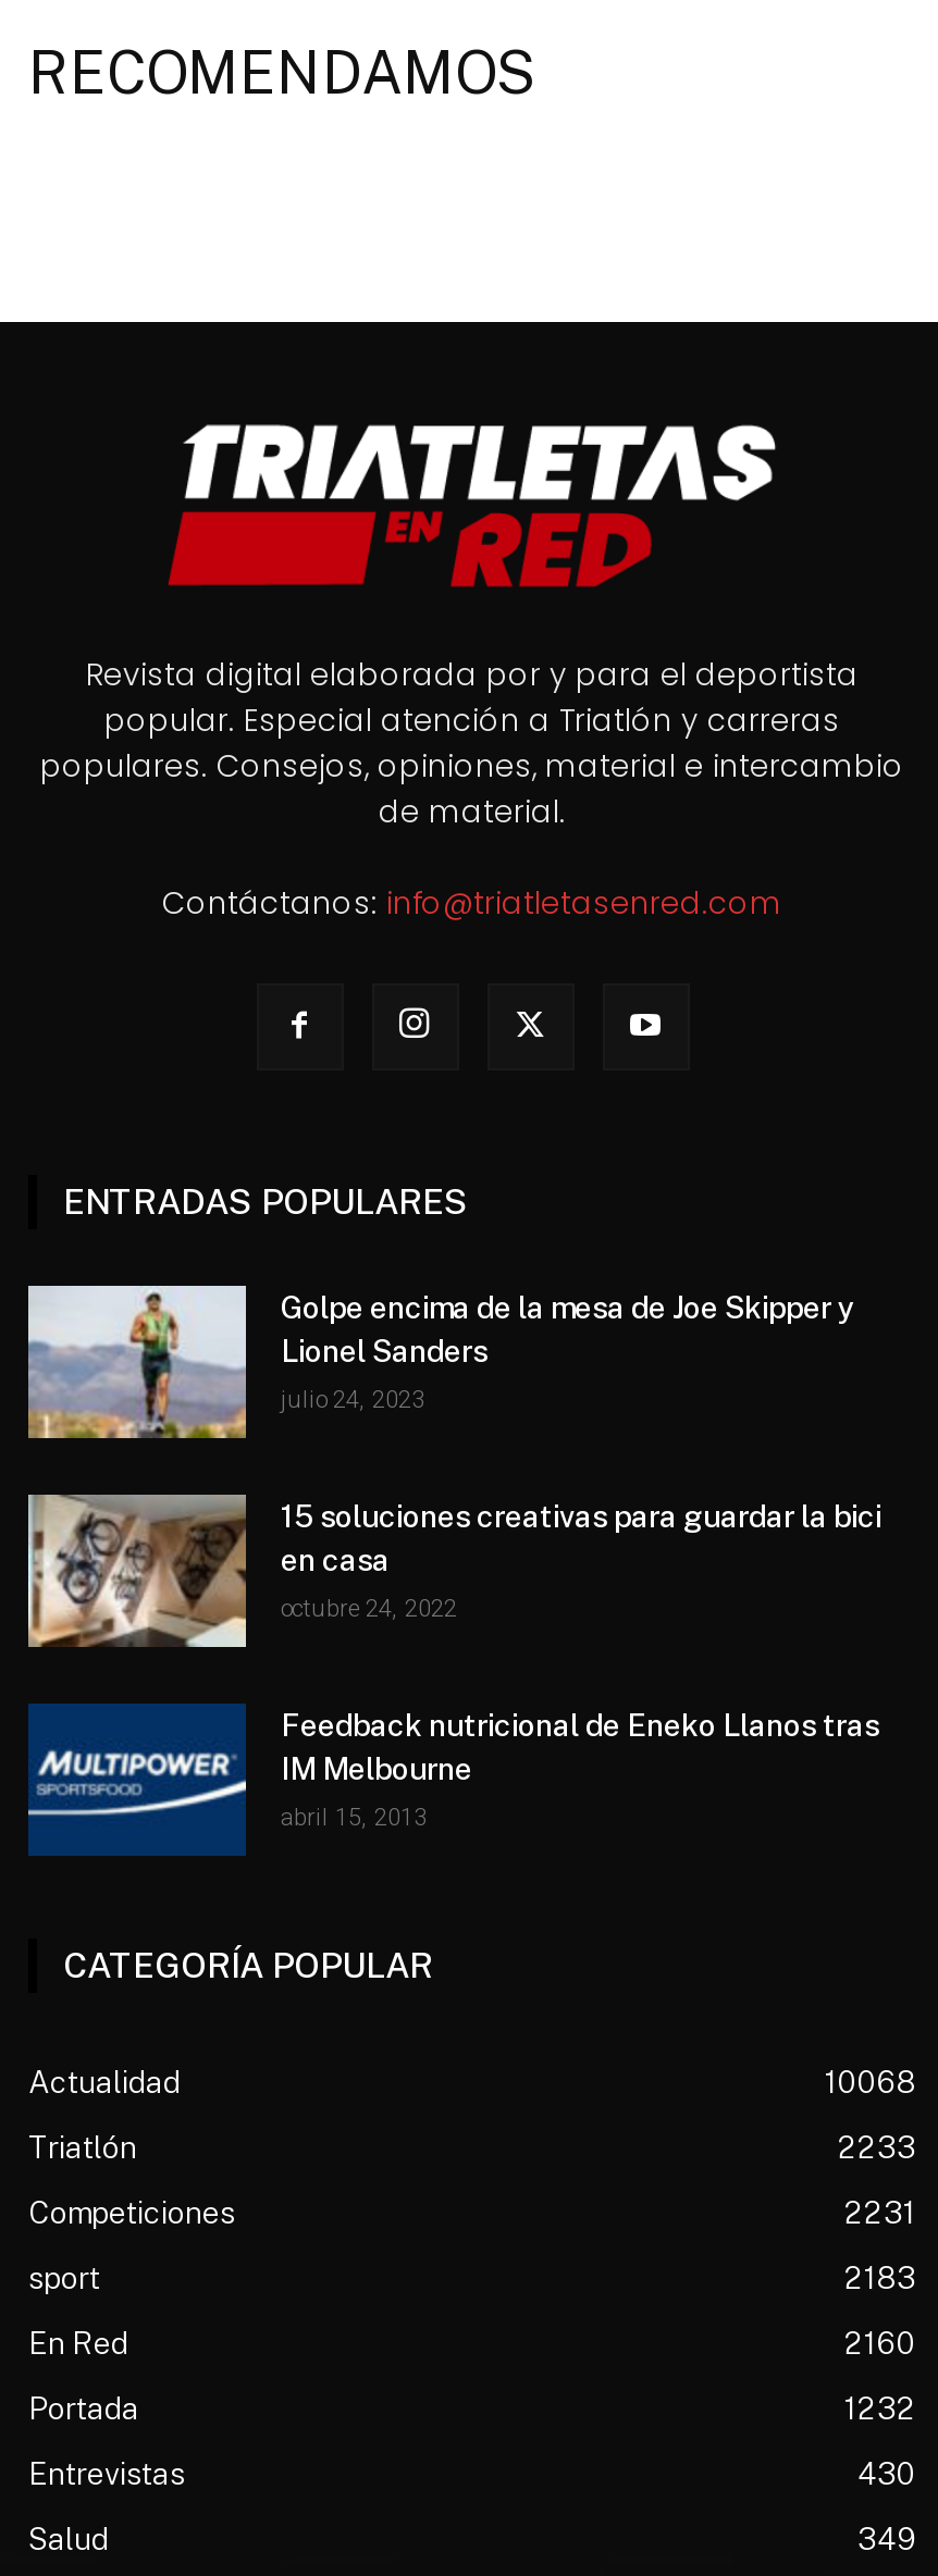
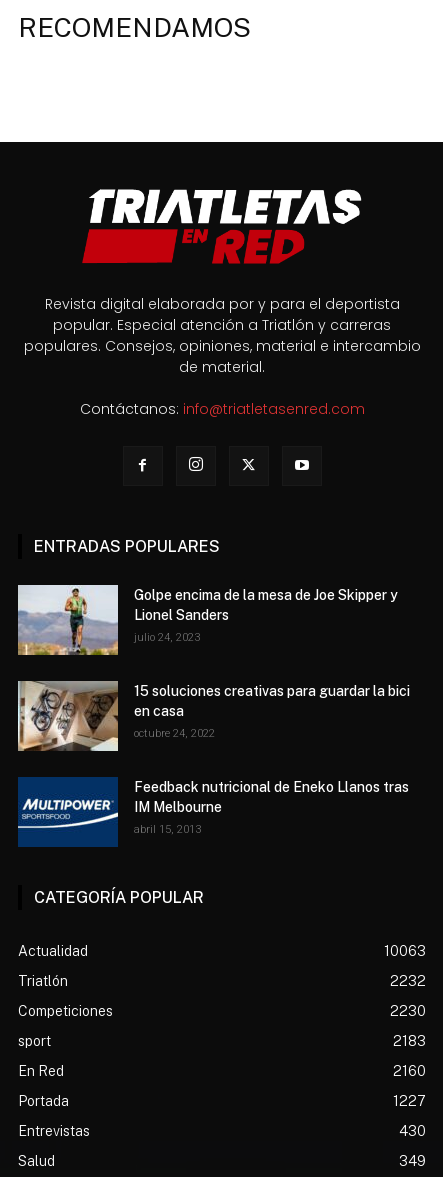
- 10068
+ 10063

- 2233
+ 2232

- 2231
+ 2230

- 1232
+ 1227
